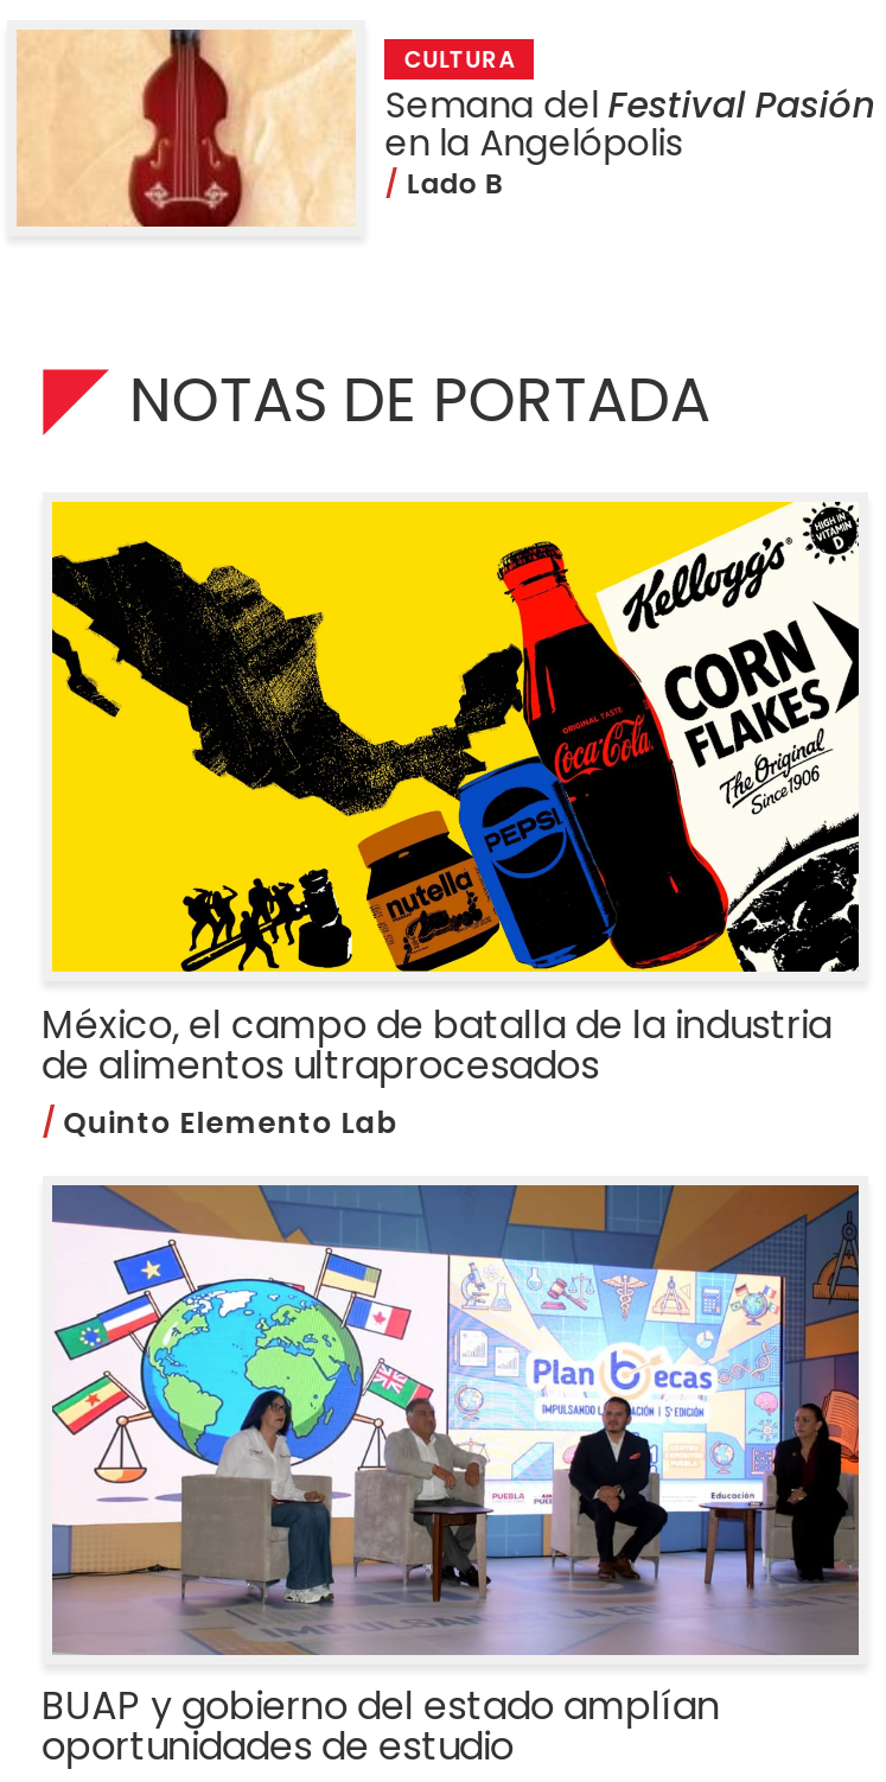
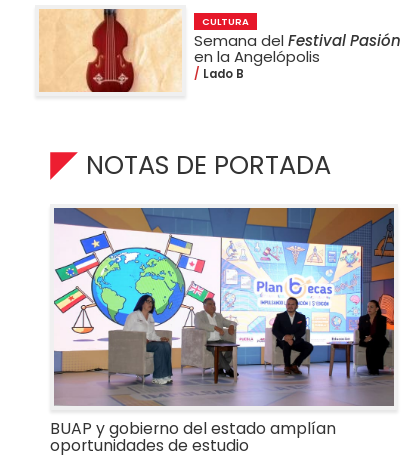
- [image]
- México, el campo de batalla de la industria
- de alimentos ultraprocesados
- Quinto Elemento Lab
